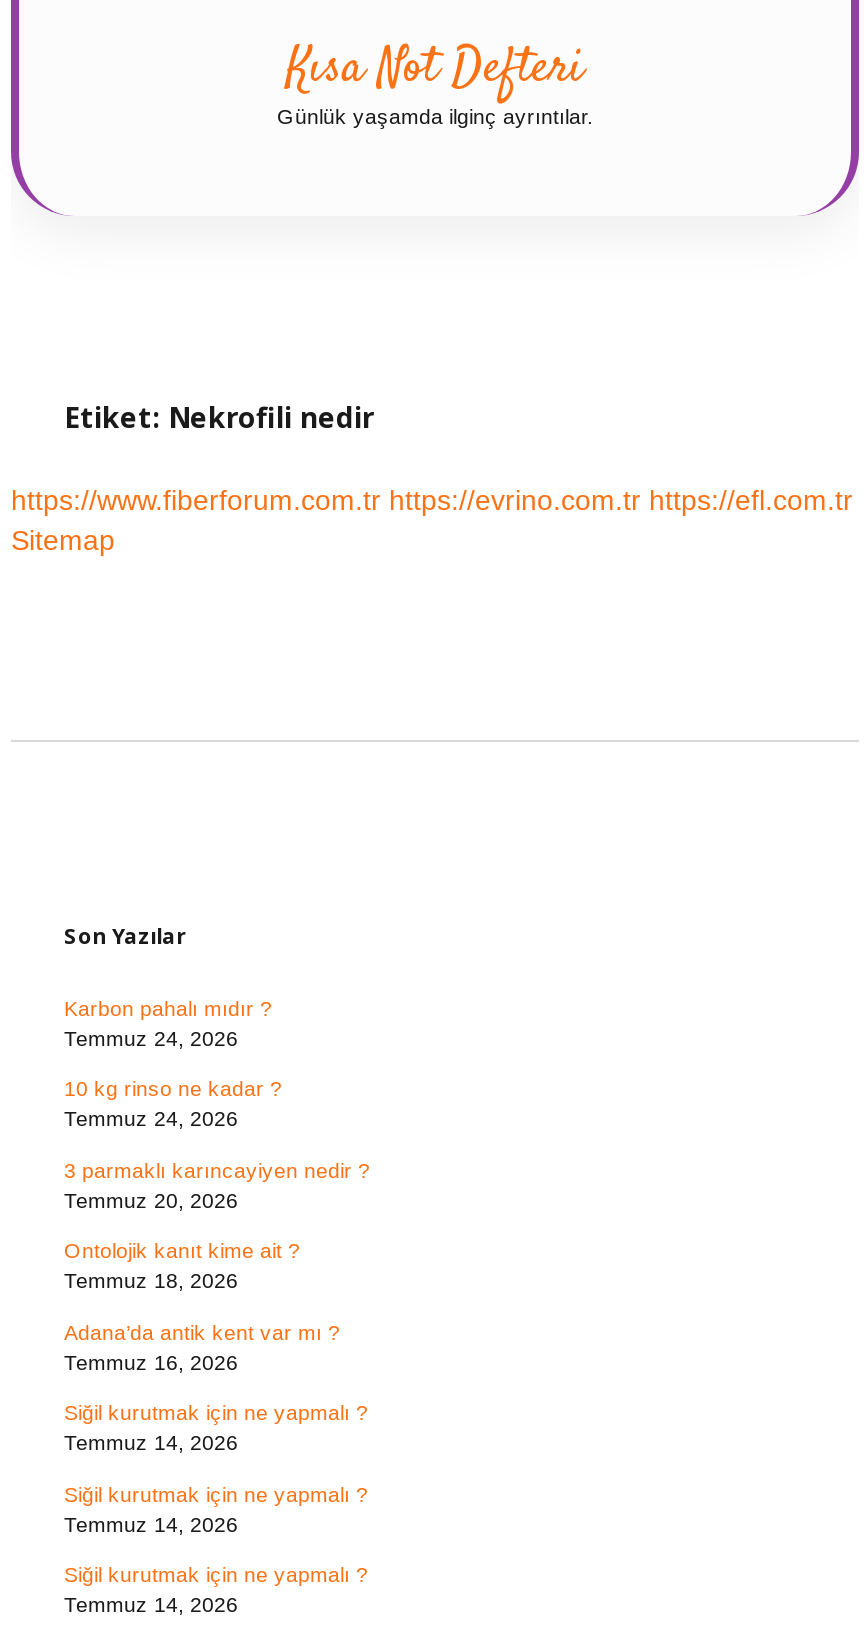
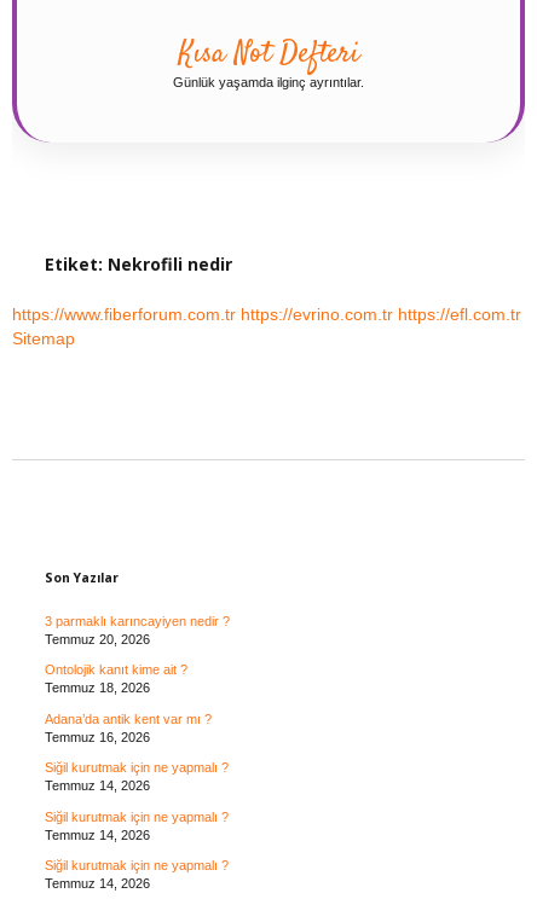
- Karbon pahalı mıdır ?
- Temmuz 24, 2026
- 10 kg rinso ne kadar ?
- Temmuz 24, 2026
